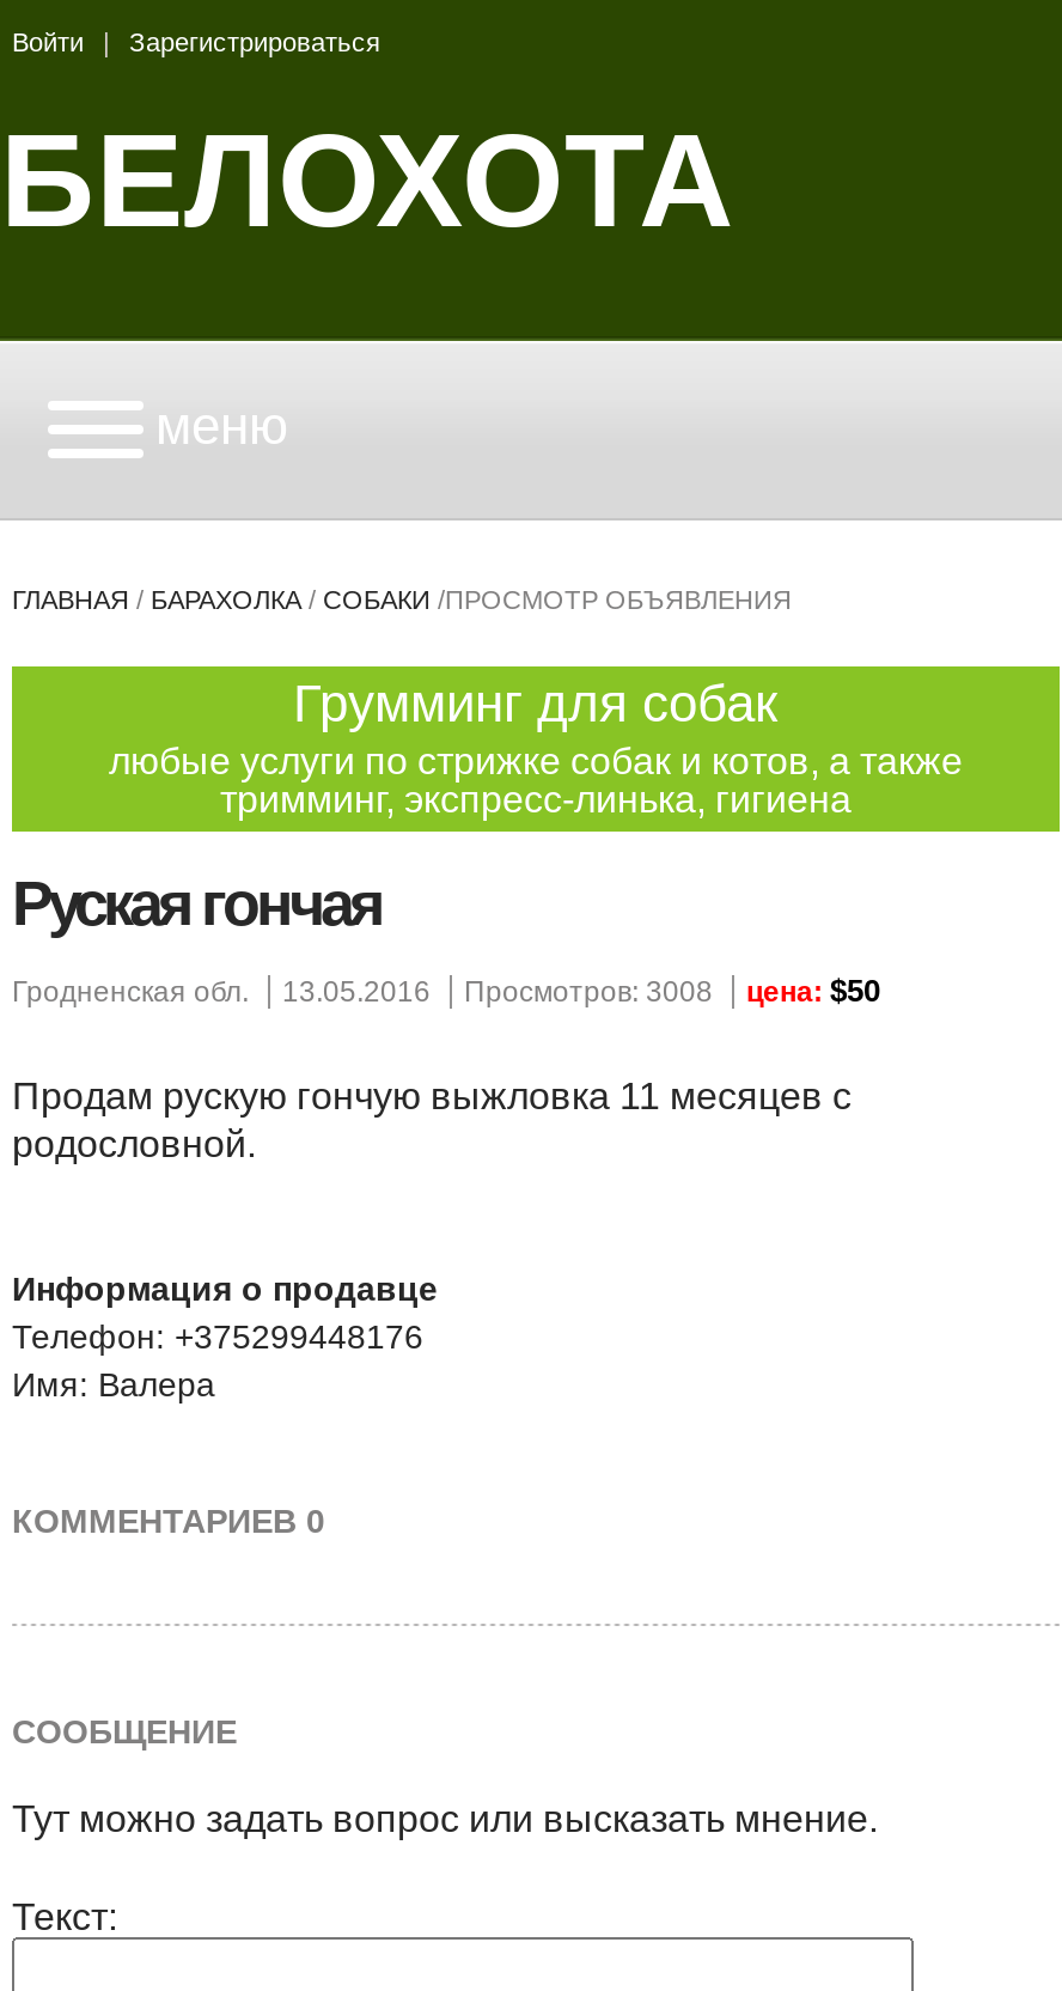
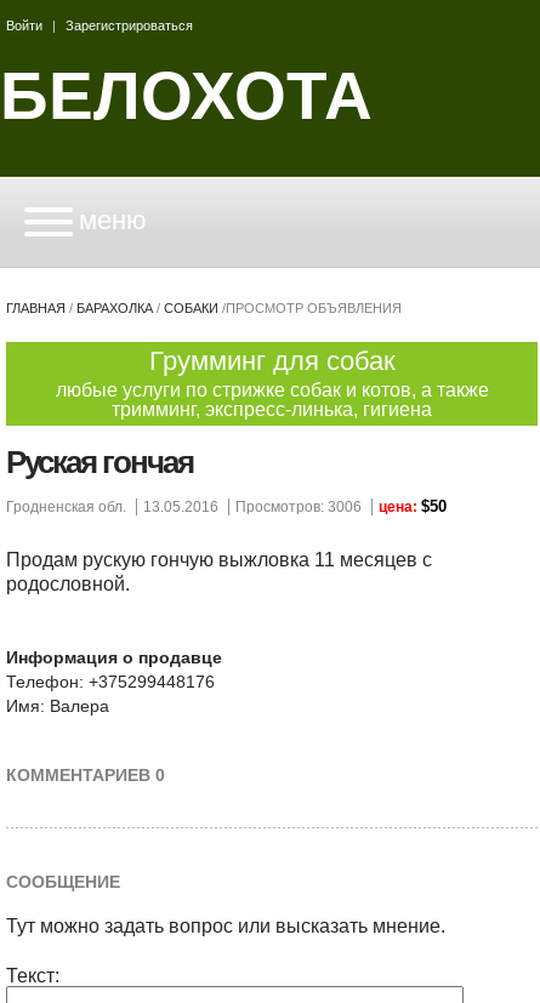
- Гродненская обл. 13.05.2016 Просмотров: 3008 цена: $50
+ Гродненская обл. 13.05.2016 Просмотров: 3006 цена: $50
